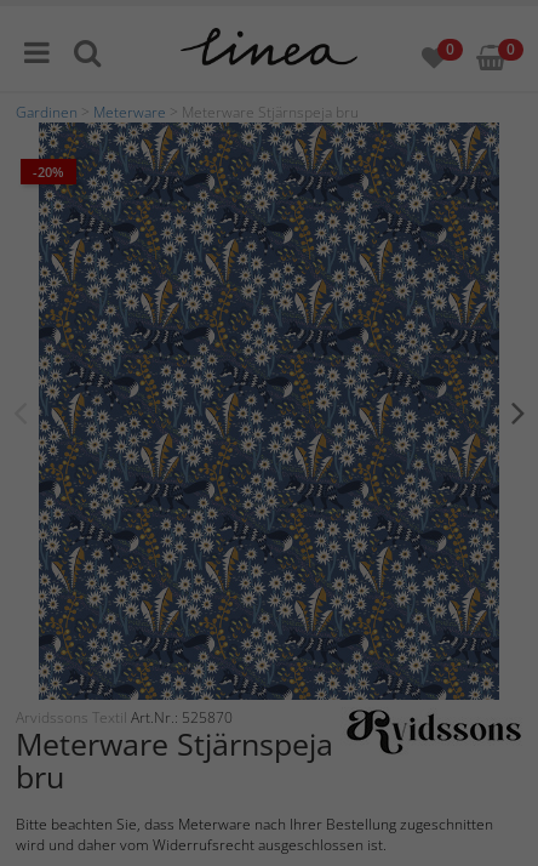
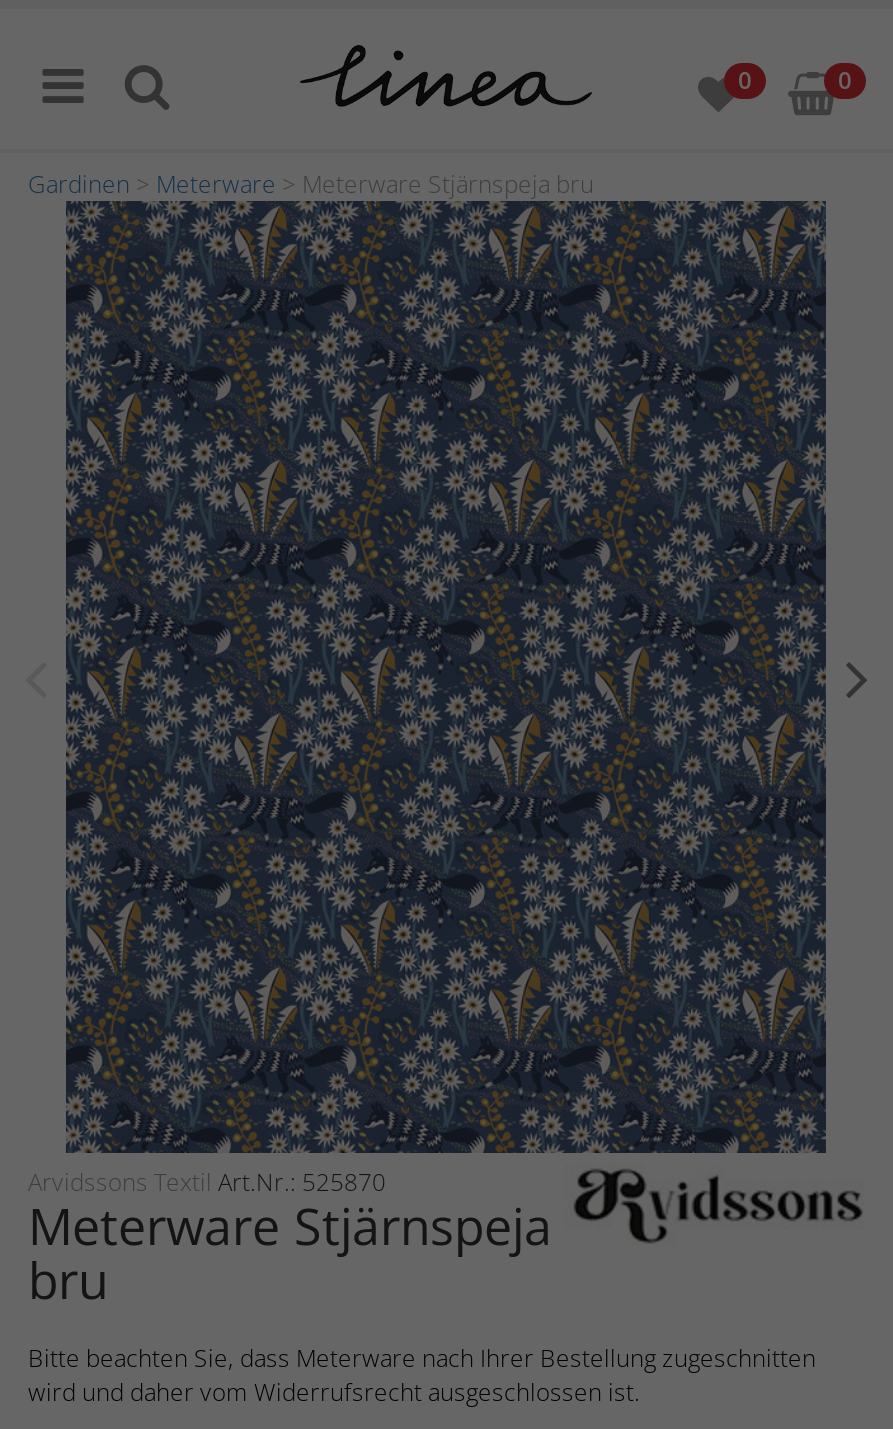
- -20%
